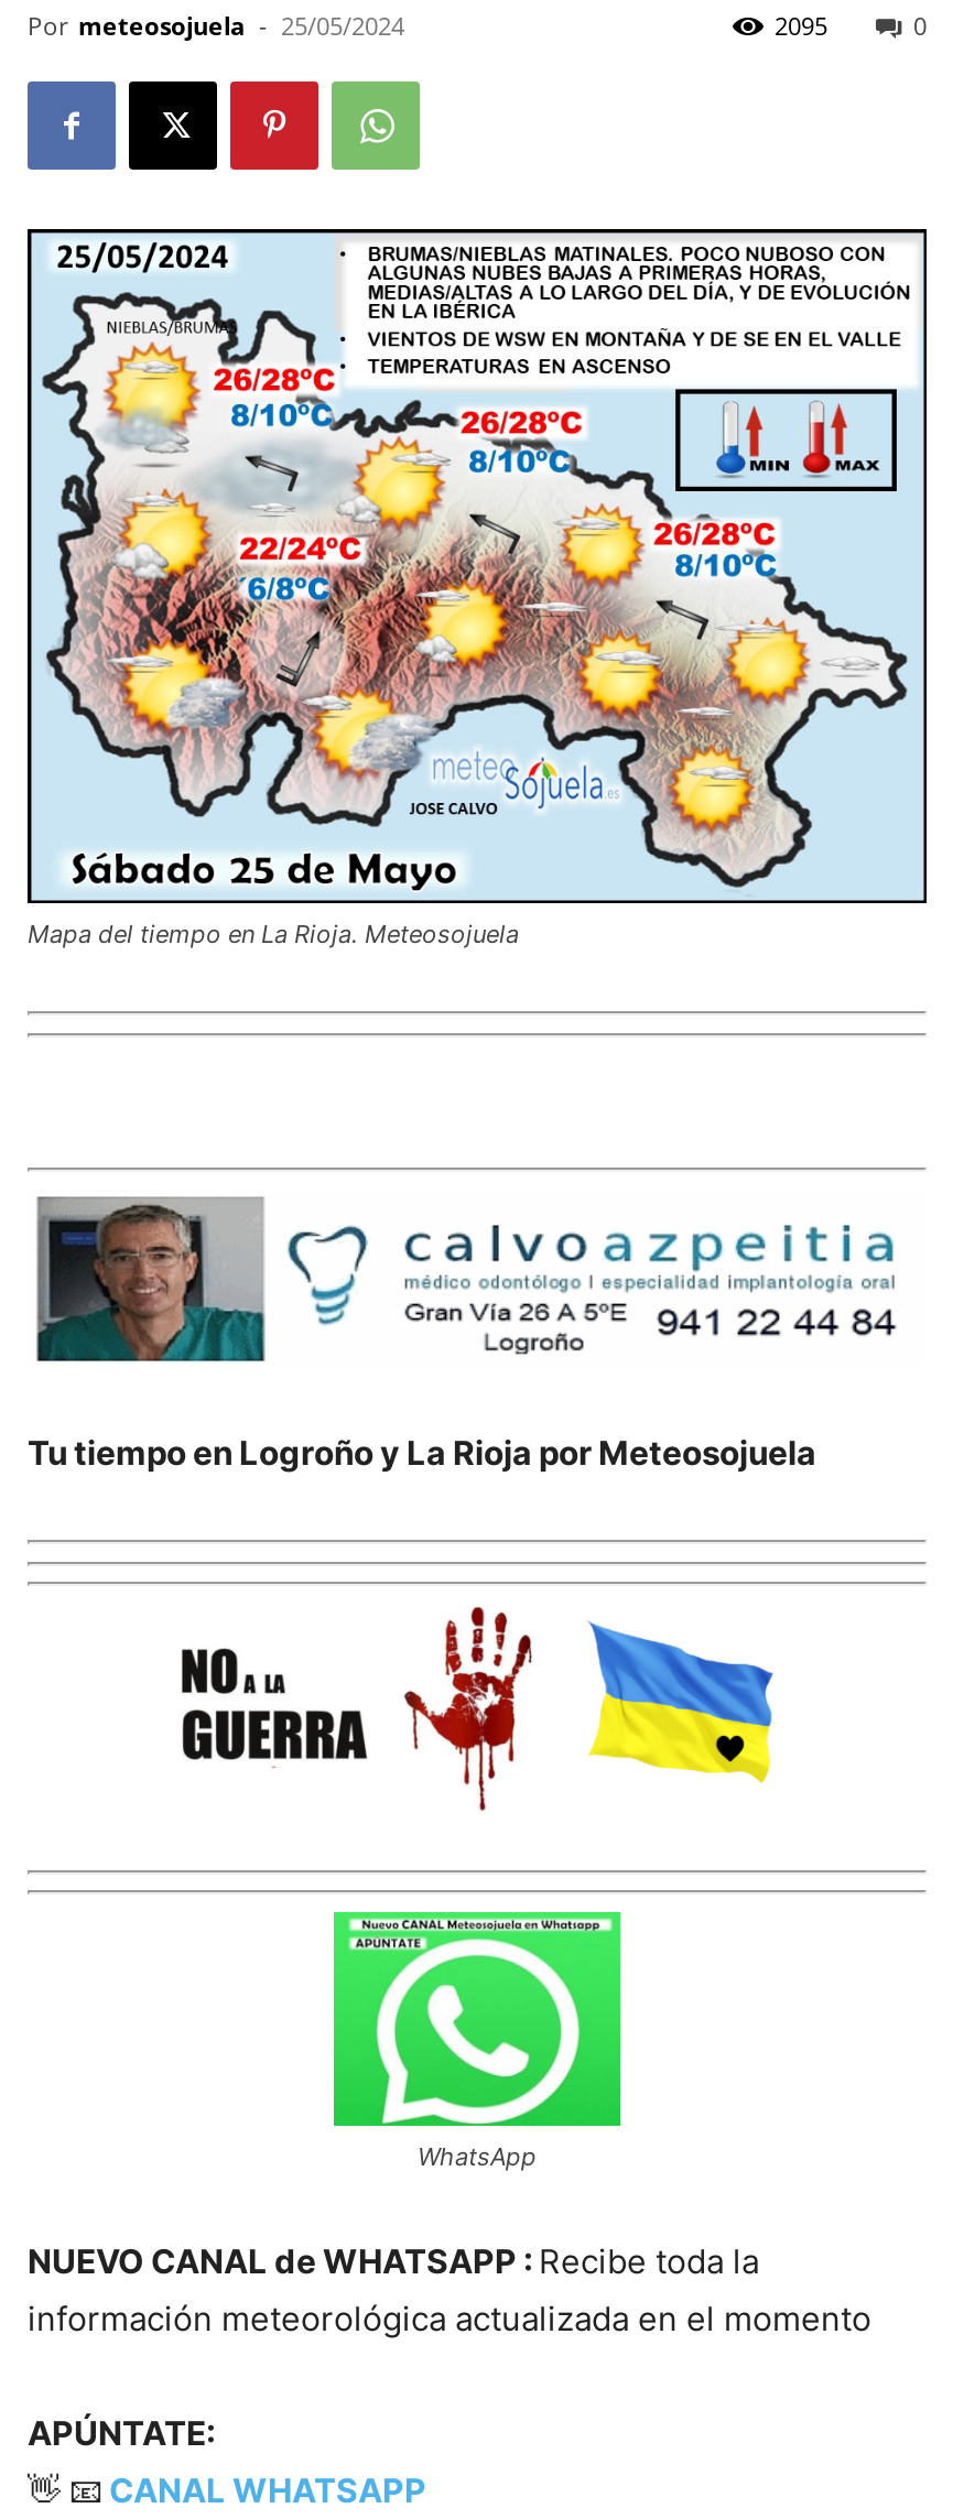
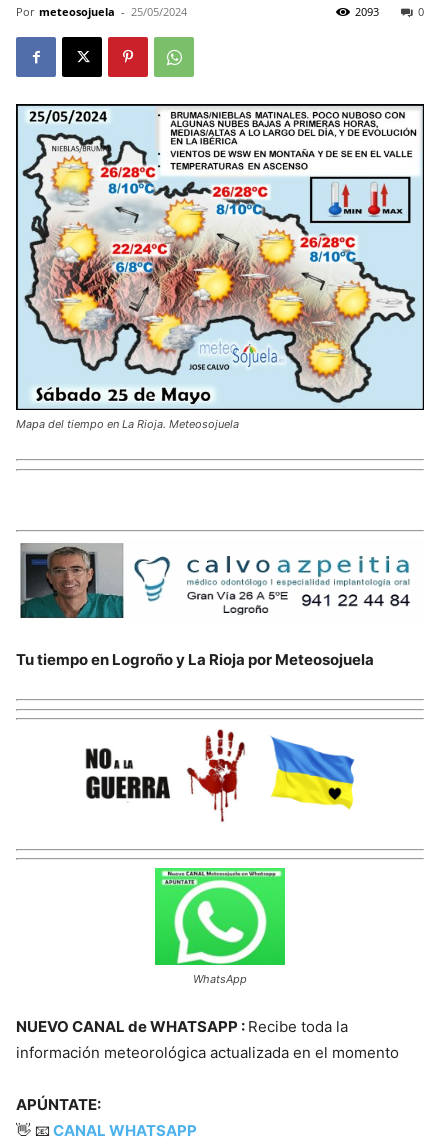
- 2095
+ 2093
